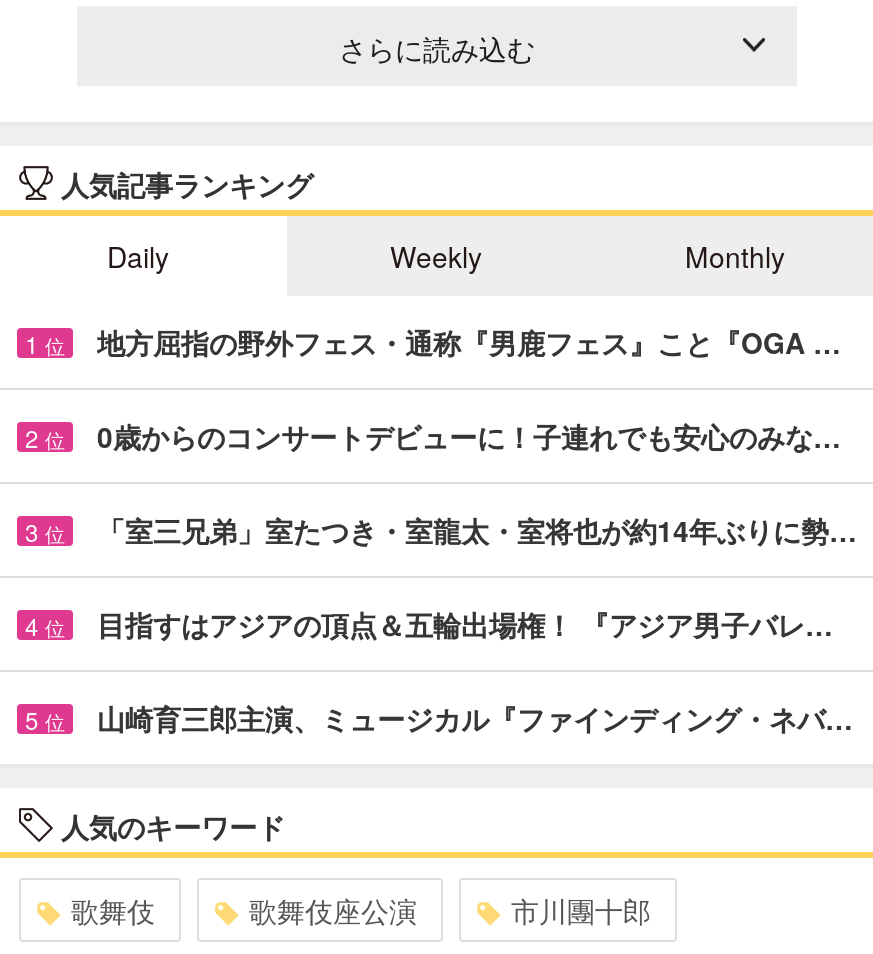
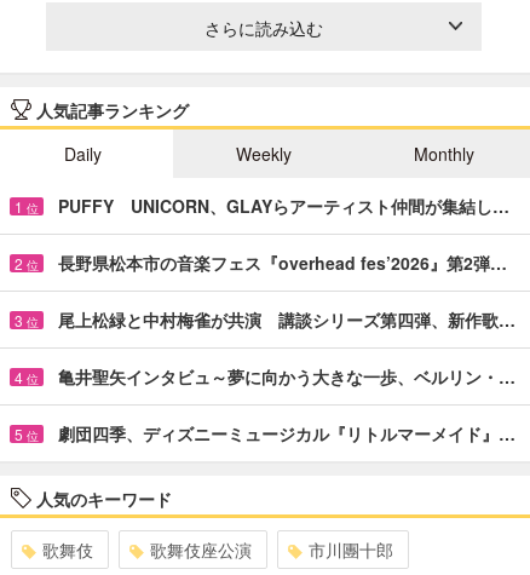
- 地方屈指の野外フェス・通称『男鹿フェス』こと『OGA …
+ PUFFY UNICORN、GLAYらアーティスト仲間が集結し…

- 0歳からのコンサートデビューに！子連れでも安心のみな…
+ 長野県松本市の音楽フェス『overhead fes’2026』第2弾…

- 「室三兄弟」室たつき・室龍太・室将也が約14年ぶりに勢…
+ 尾上松緑と中村梅雀が共演 講談シリーズ第四弾、新作歌…

- 目指すはアジアの頂点＆五輪出場権！ 『アジア男子バレ…
+ 亀井聖矢インタビュ～夢に向かう大きな一歩、ベルリン・…

- 山崎育三郎主演、ミュージカル『ファインディング・ネバ…
+ 劇団四季、ディズニーミュージカル『リトルマーメイド』…
